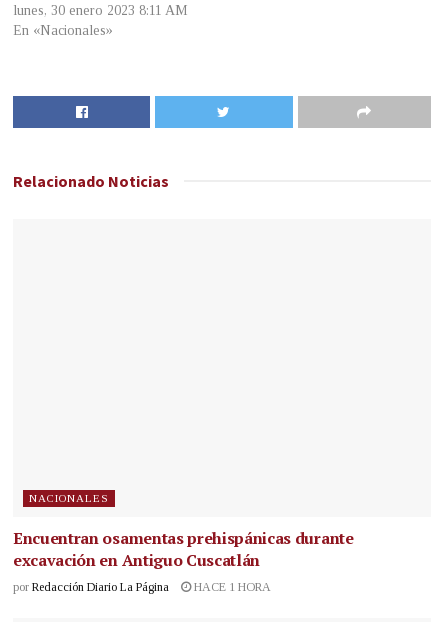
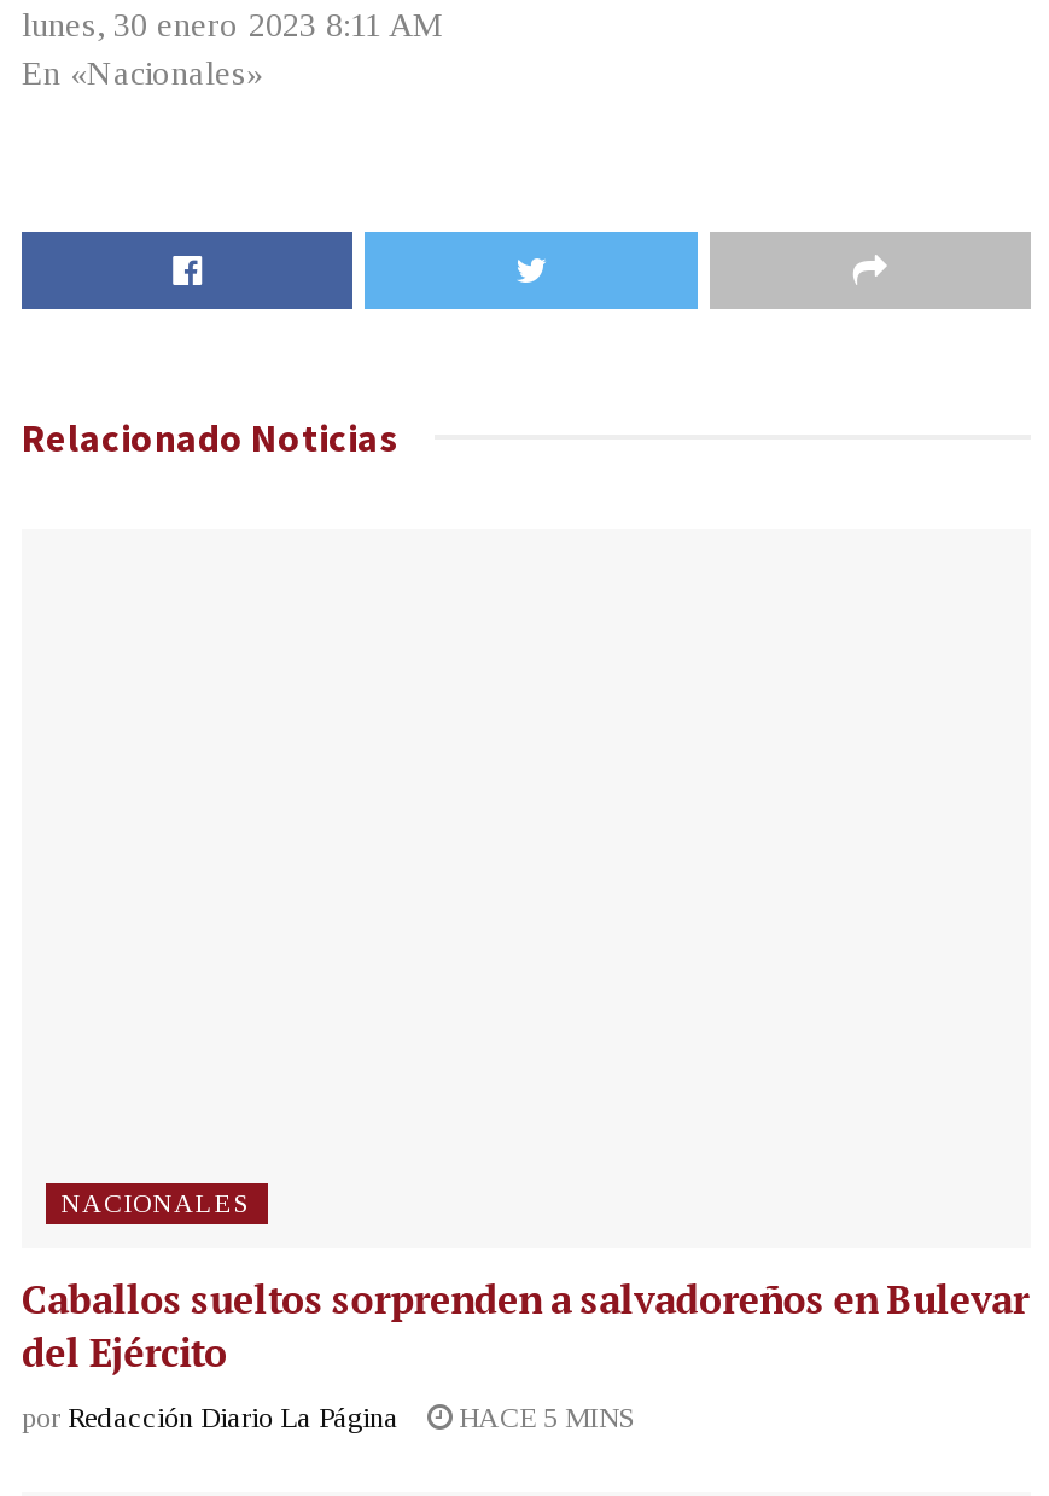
- Encuentran osamentas prehispánicas durante
- excavación en Antiguo Cuscatlán
+ Caballos sueltos sorprenden a salvadoreños en Bulevar
+ del Ejército

- por Redacción Diario La Página HACE 1 HORA
+ por Redacción Diario La Página HACE 5 MINS
